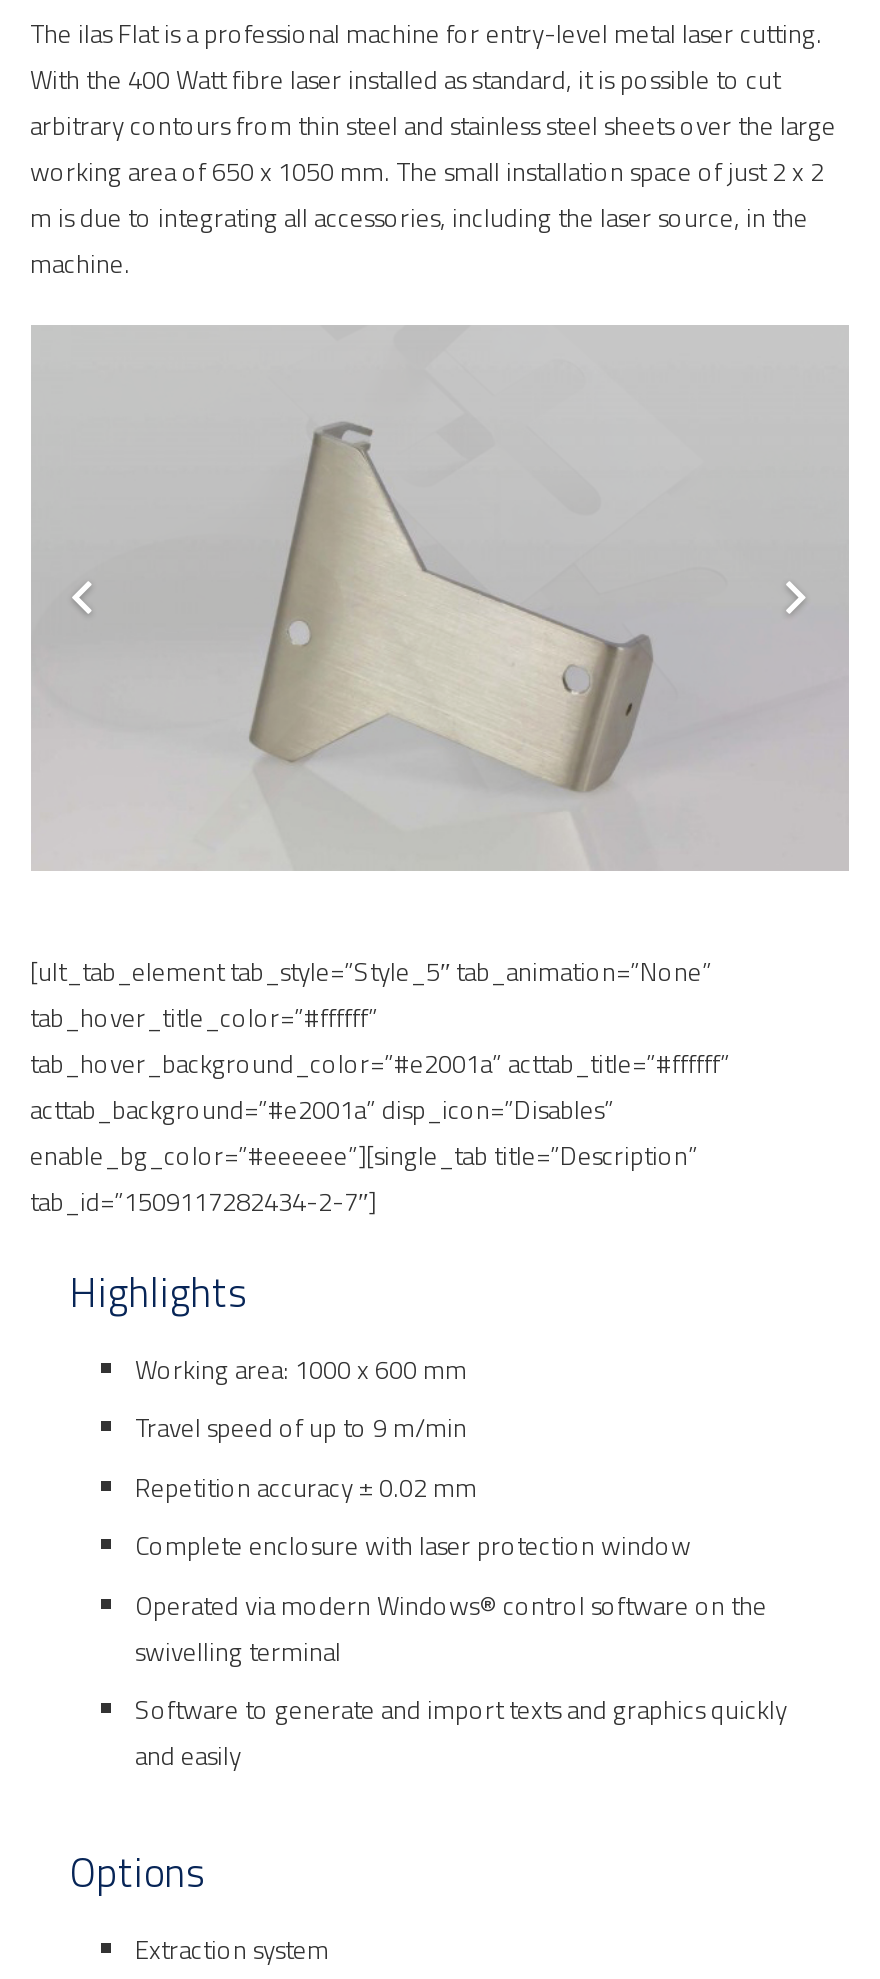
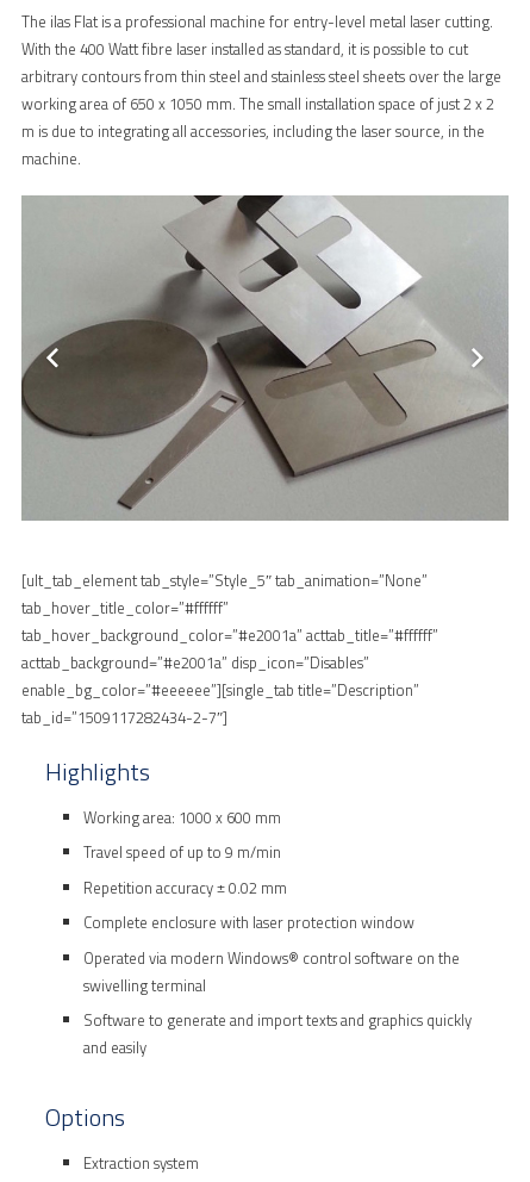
- [image]
+ [image]
